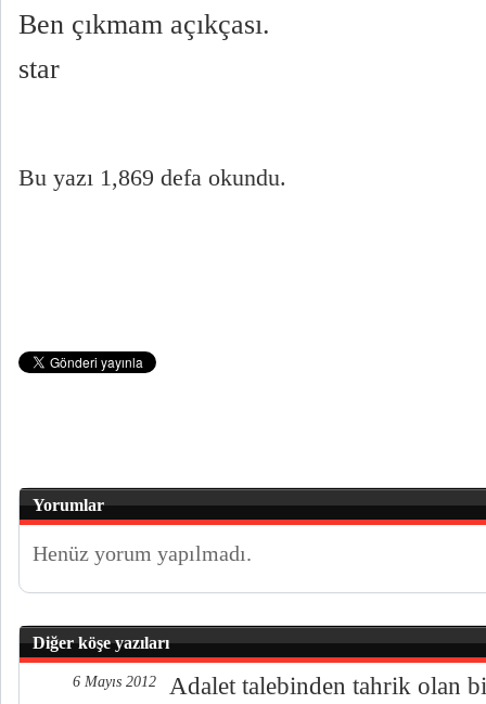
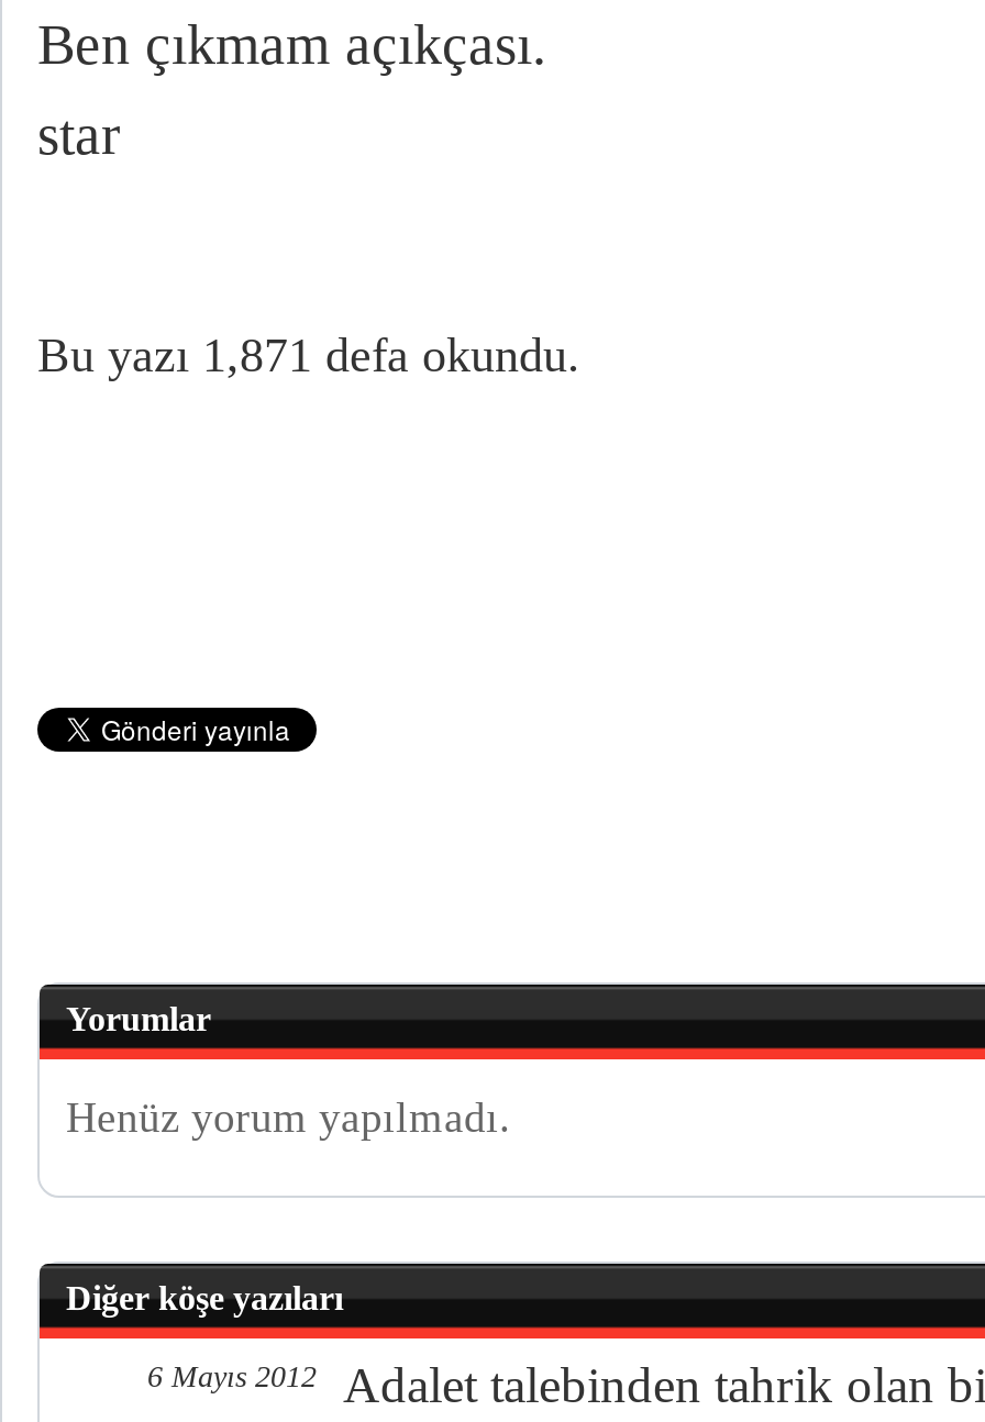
- Bu yazı 1,869 defa okundu.
+ Bu yazı 1,871 defa okundu.
